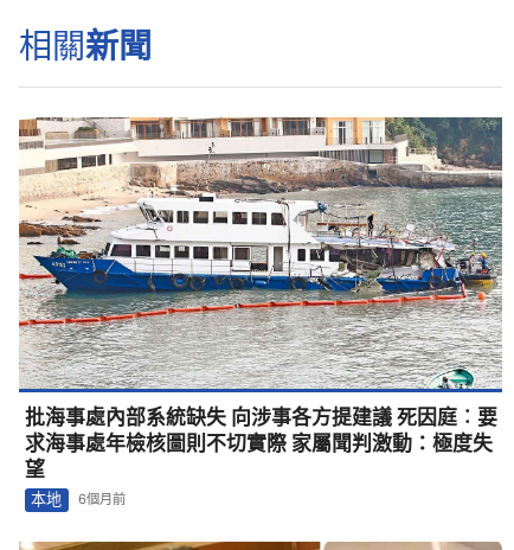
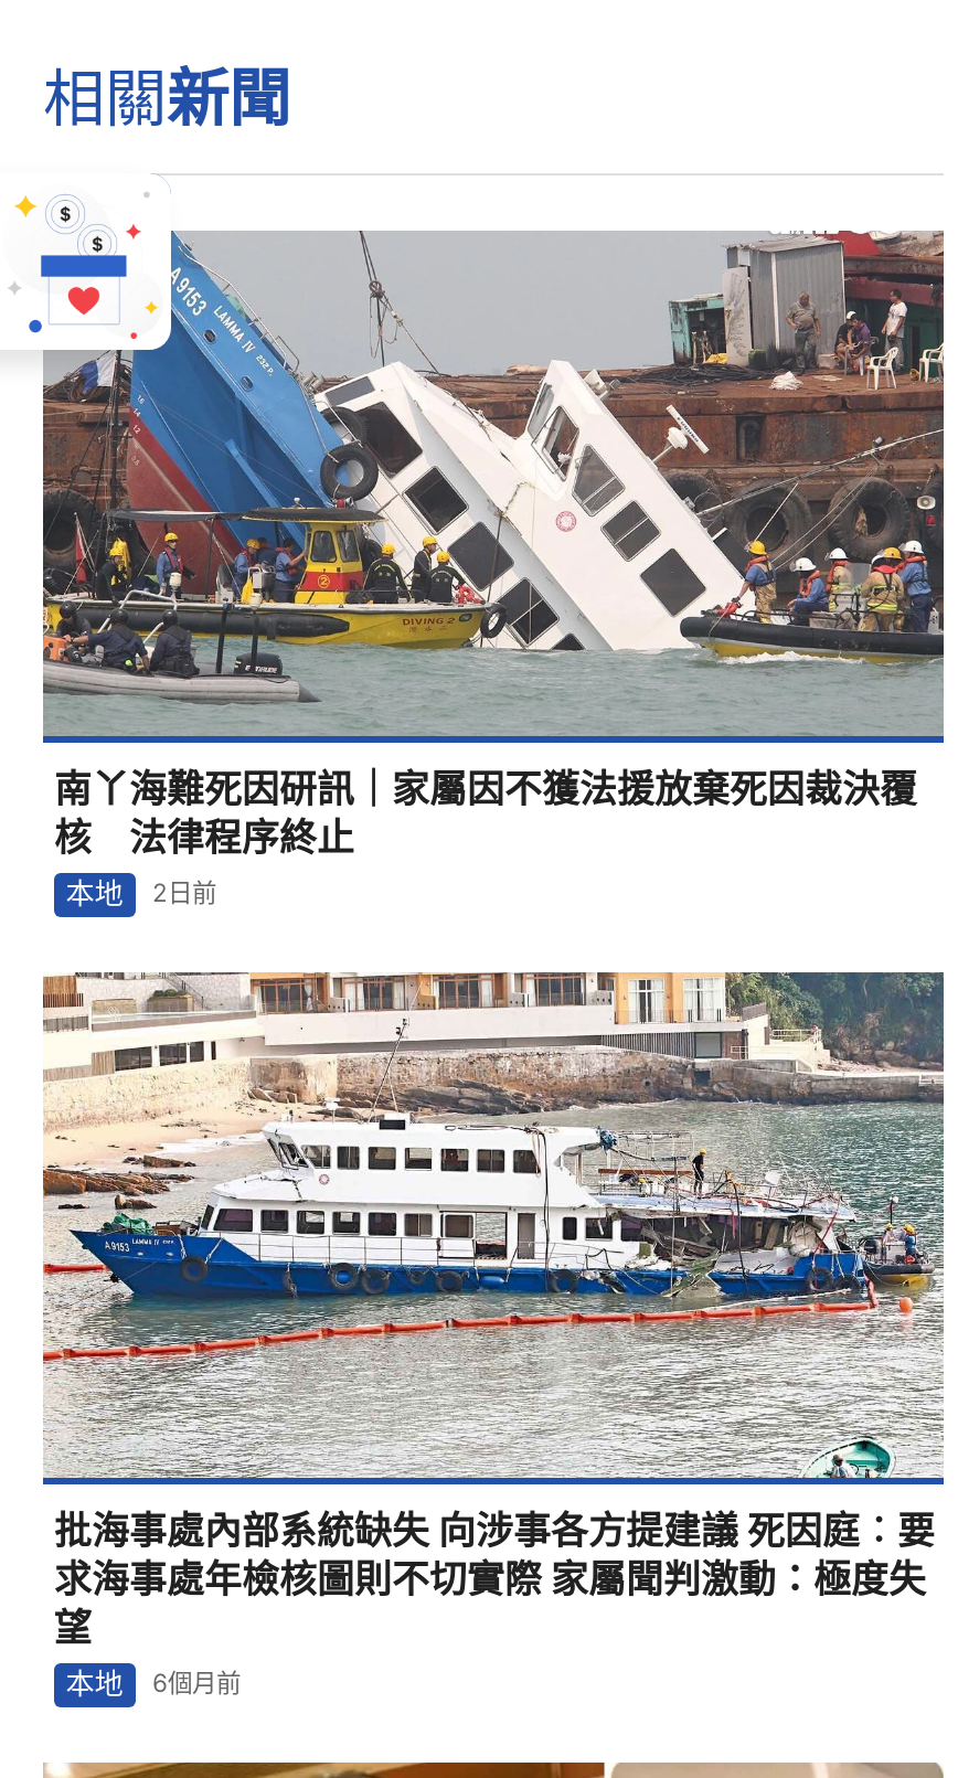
+ [image]
+ 南丫海難死因研訊｜家屬因不獲法援放棄死因裁決覆
+ 核 法律程序終止
+ 本地
+ 2日前
